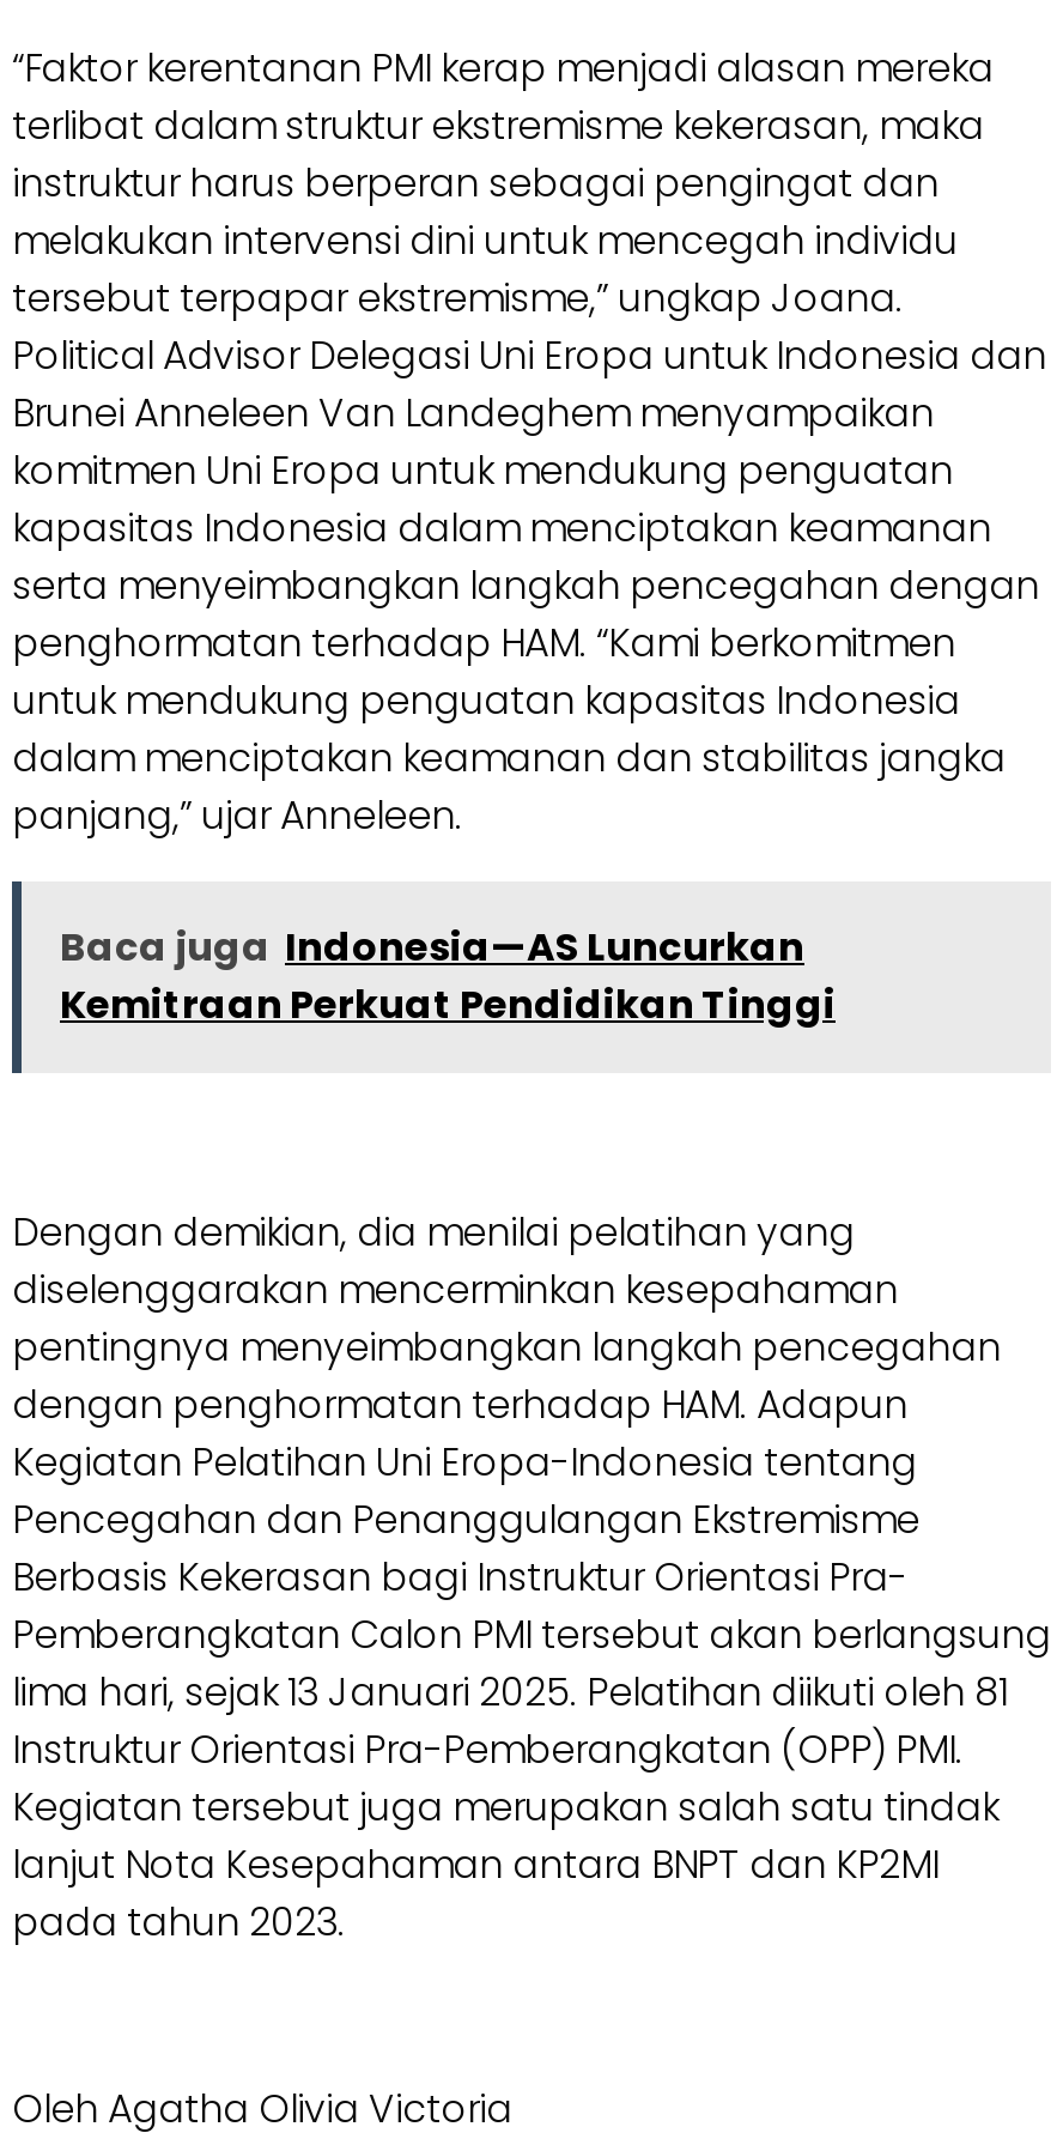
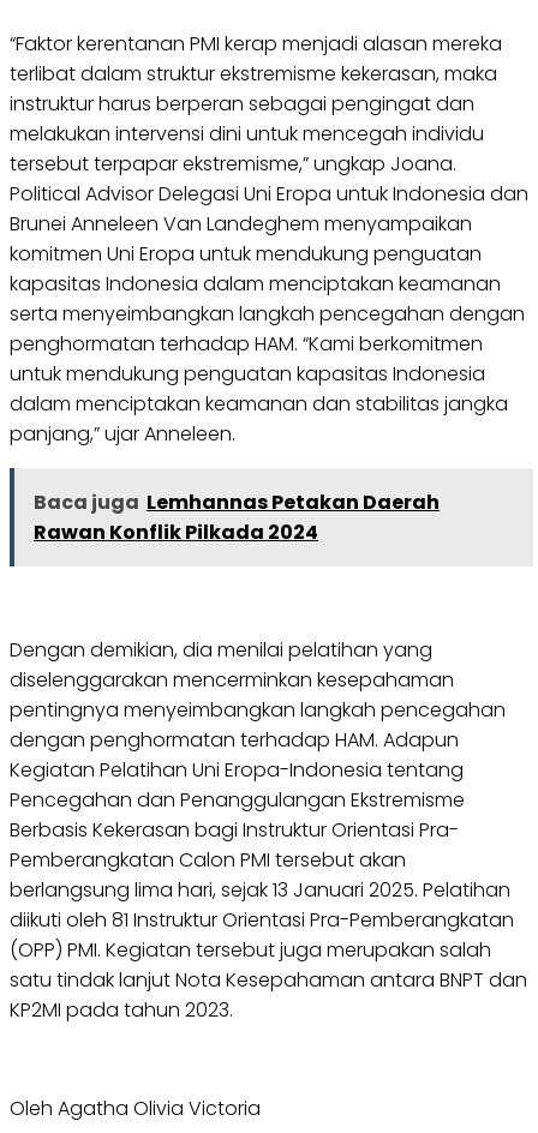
- Baca juga Indonesia—AS Luncurkan
- Kemitraan Perkuat Pendidikan Tinggi
+ Baca juga Lemhannas Petakan Daerah
+ Rawan Konflik Pilkada 2024
